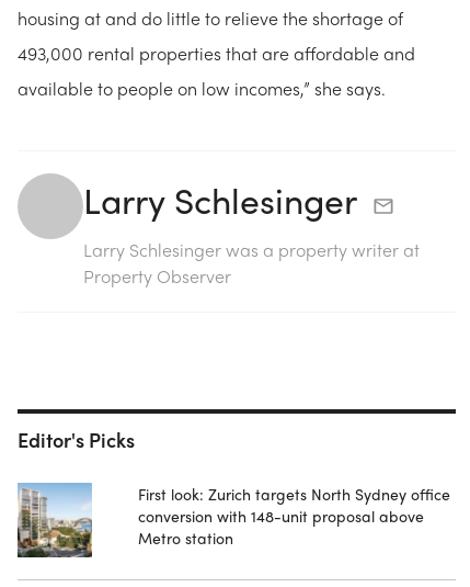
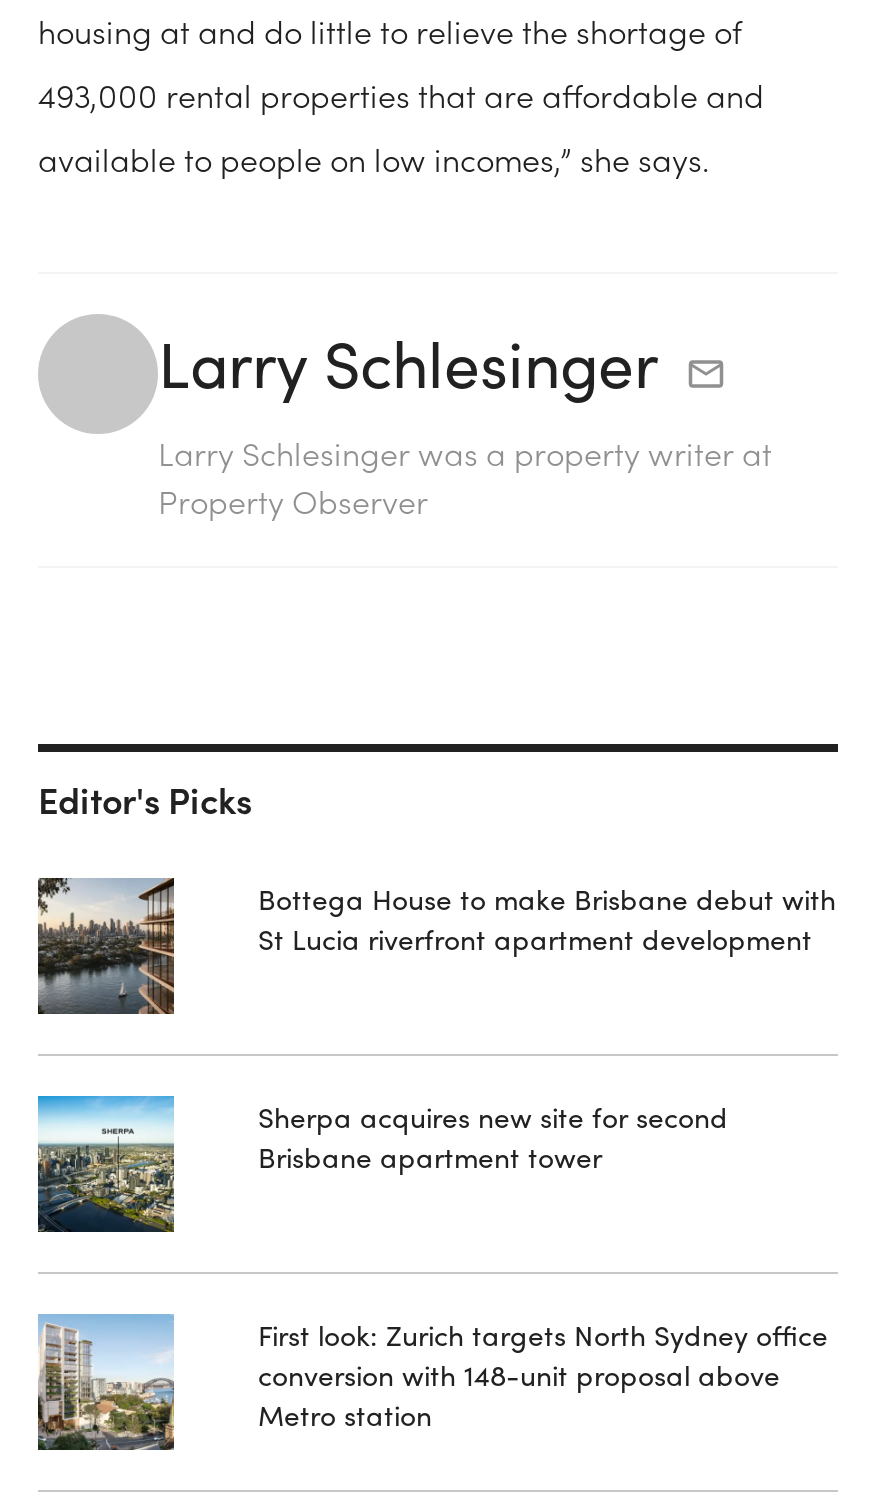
+ [image]

+ [image]

+ Bottega House to make Brisbane debut with
+ St Lucia riverfront apartment development

+ Sherpa acquires new site for second
+ Brisbane apartment tower
